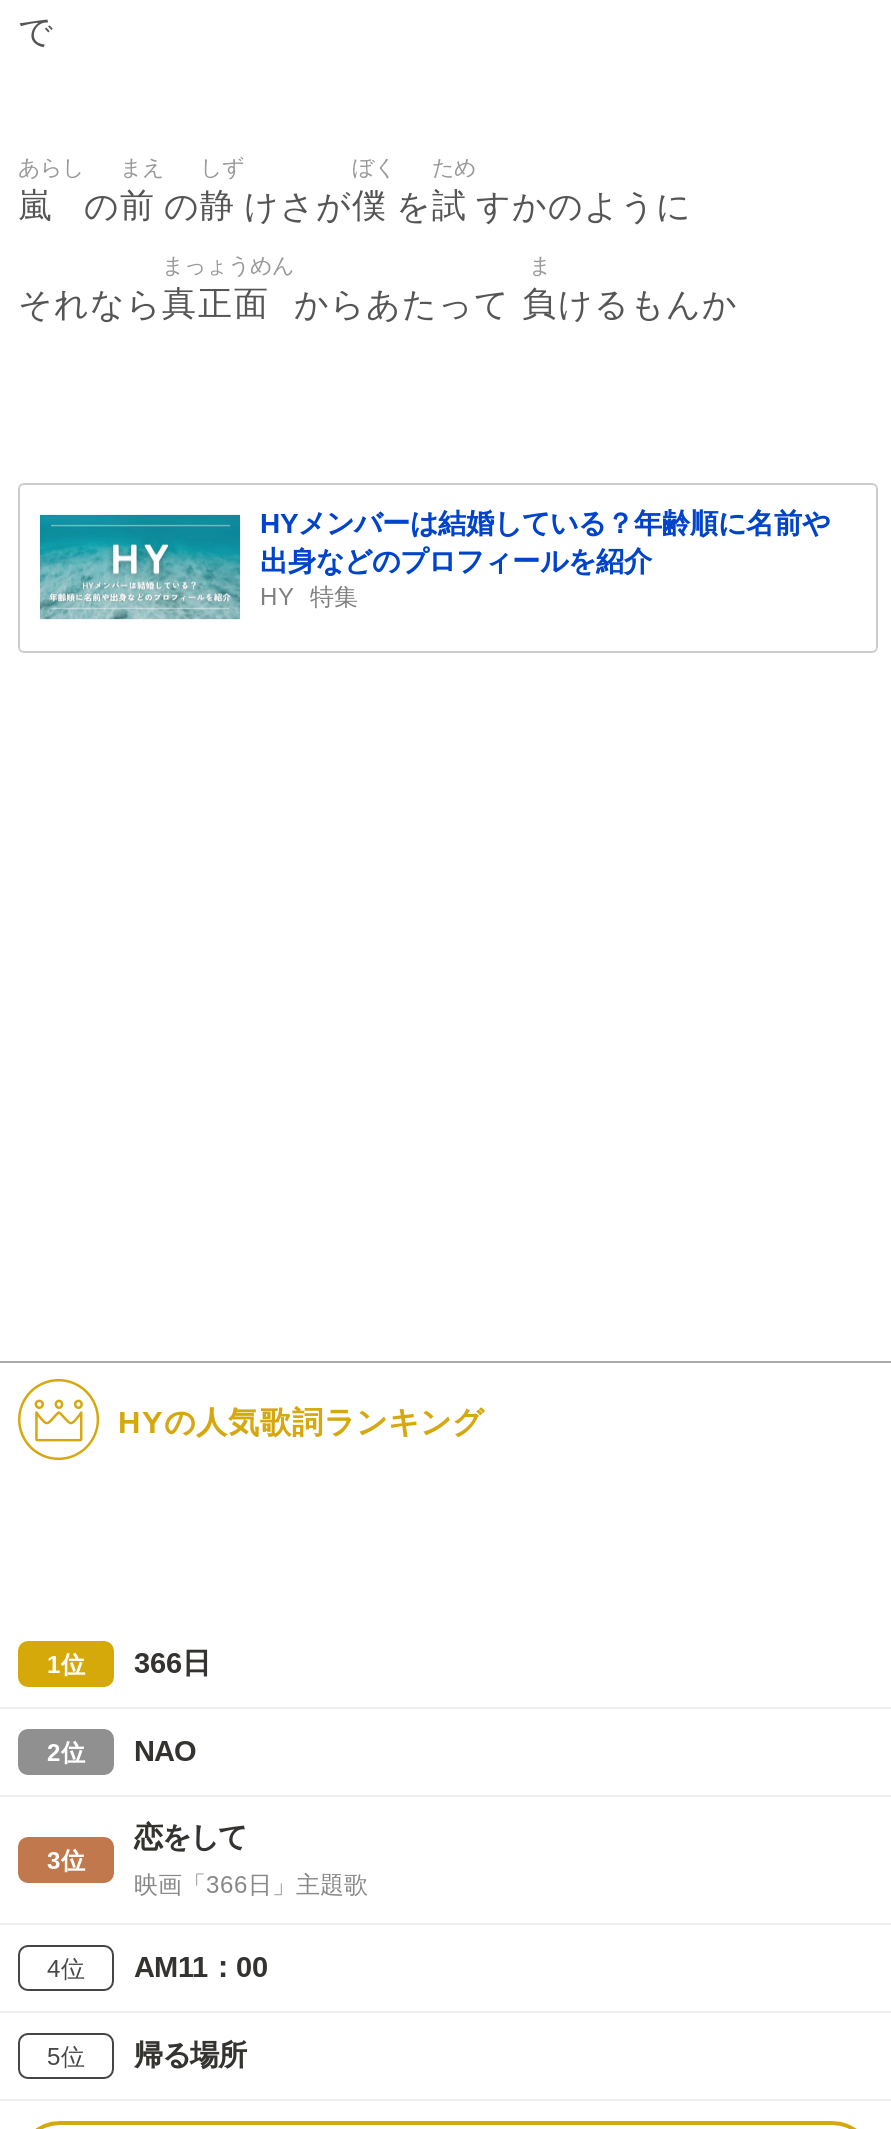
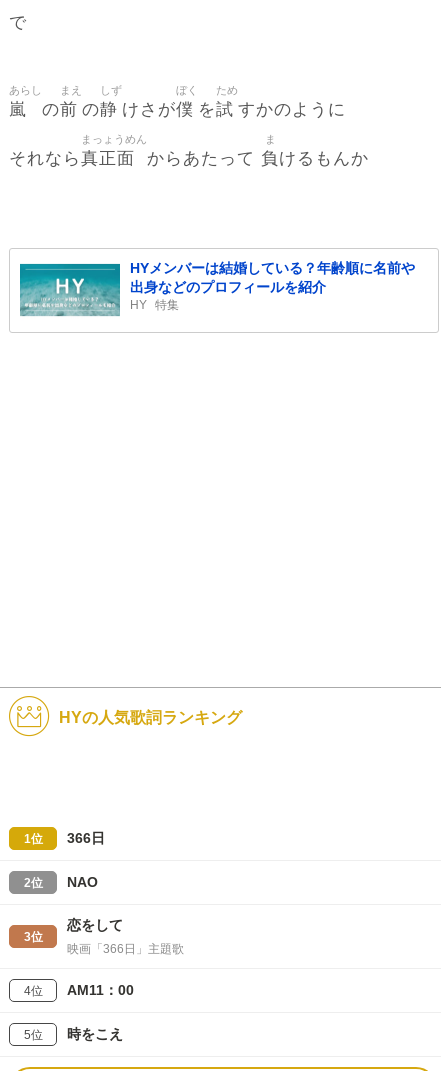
- 帰る場所
+ 時をこえ
